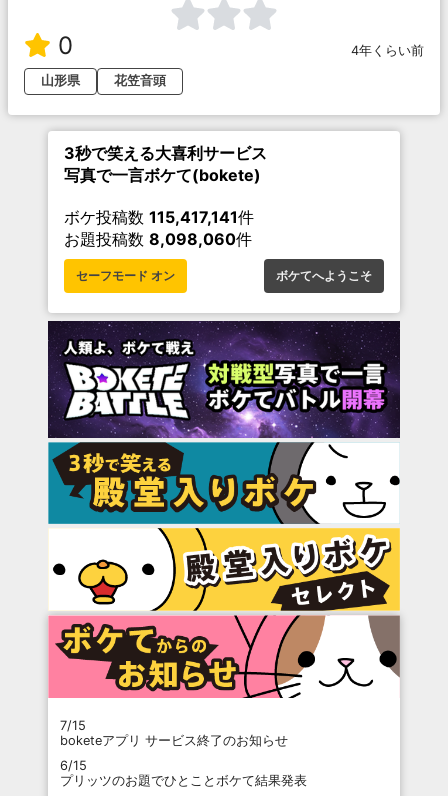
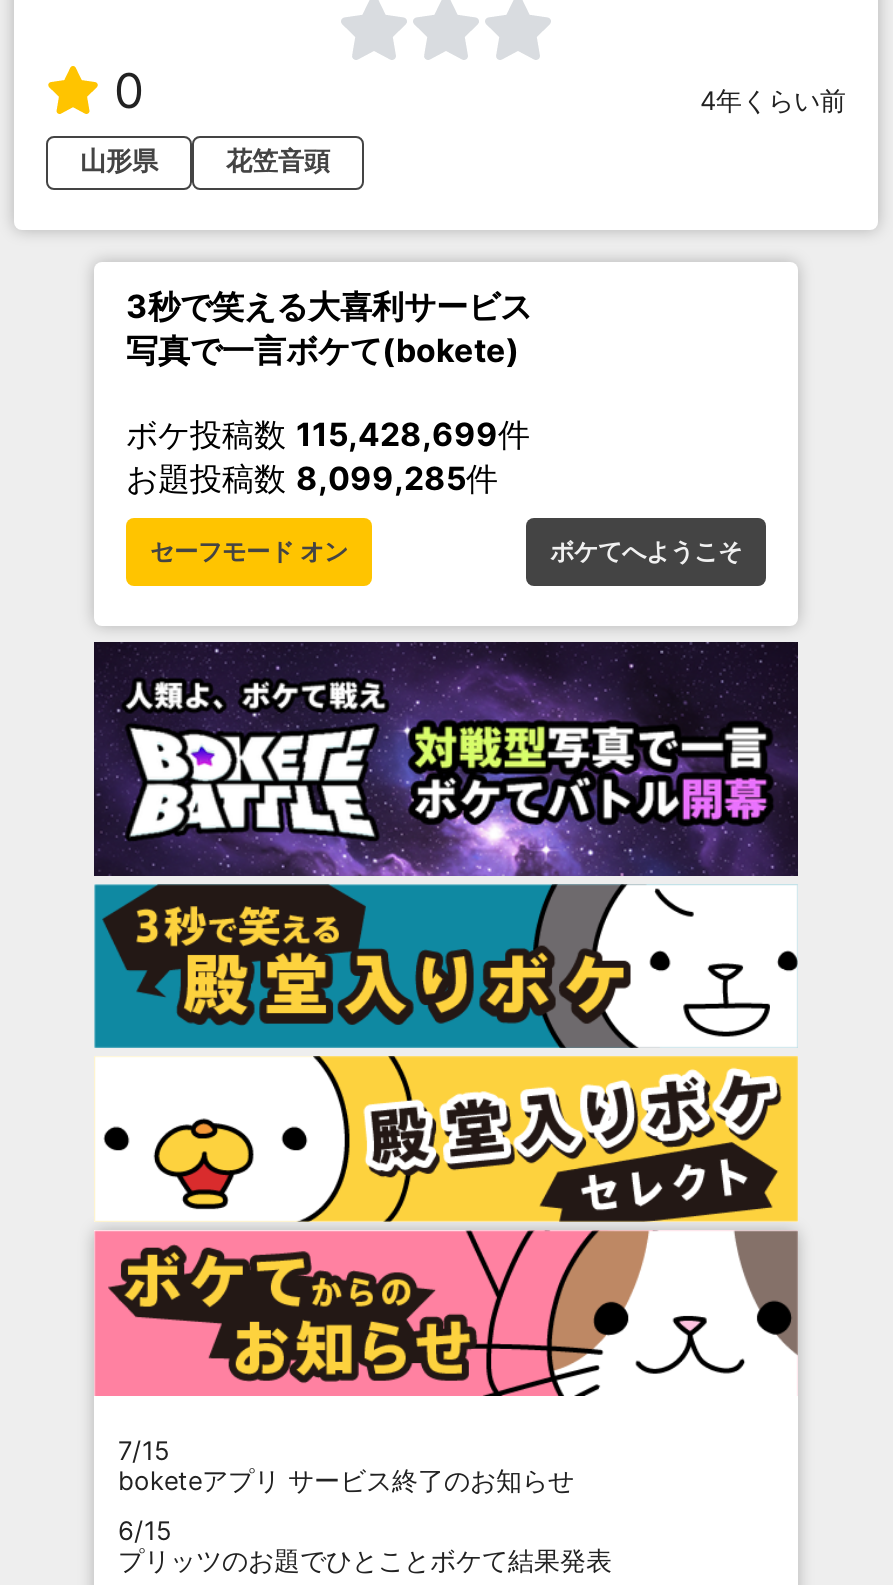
- ボケ投稿数115,417,141件
+ ボケ投稿数115,428,699件

- お題投稿数8,098,060件
+ お題投稿数8,099,285件
